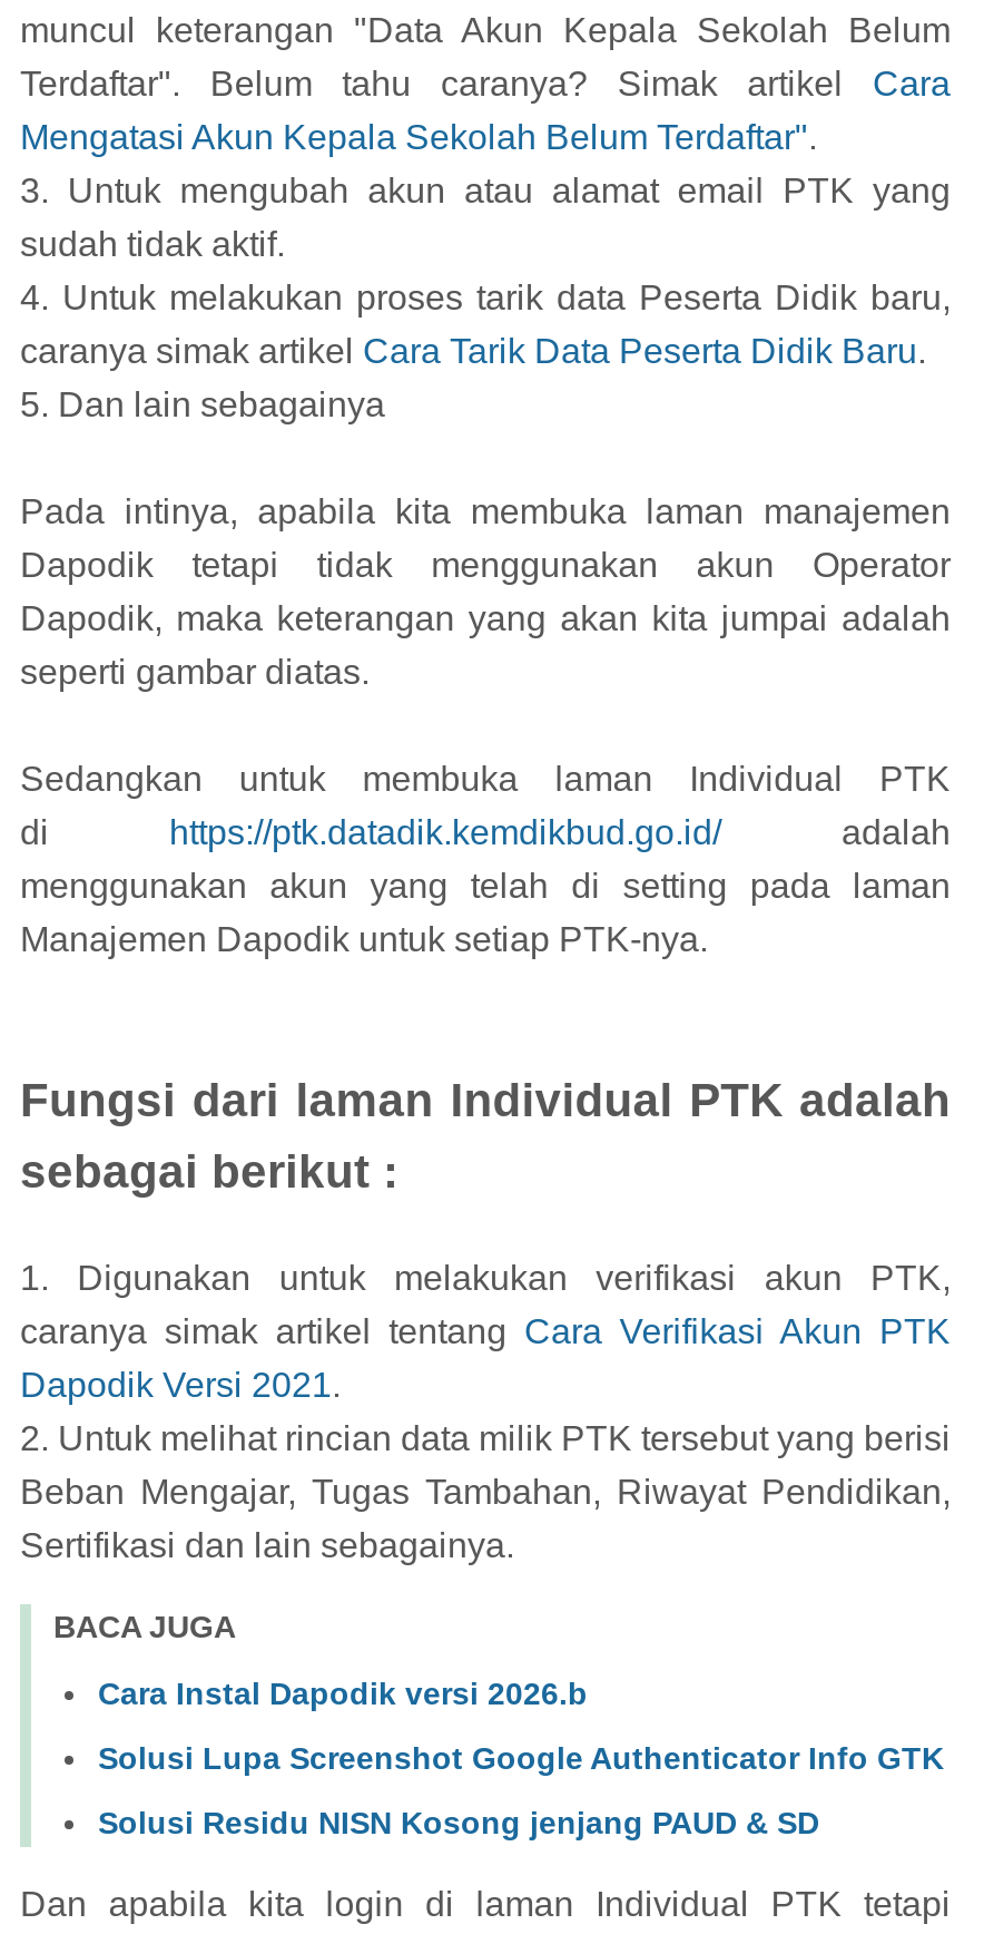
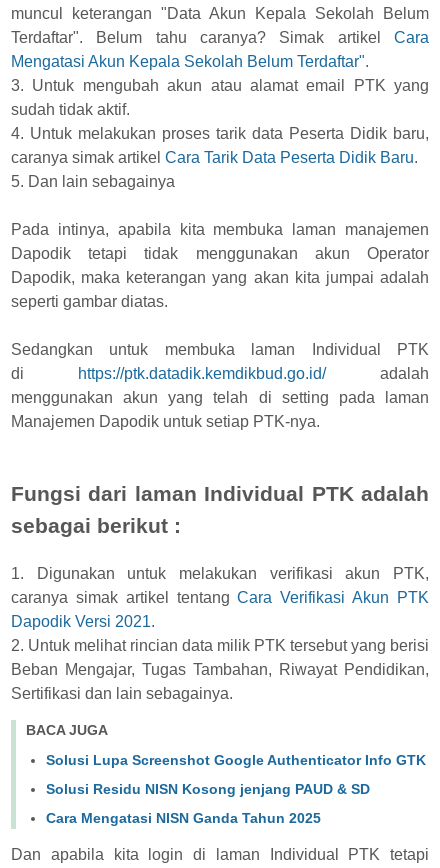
- Cara Instal Dapodik versi 2026.b

moved up: Solusi Lupa Screenshot Google Authenticator Info GTK | Solusi Residu NISN Kosong jenjang PAUD & SD

+ Cara Mengatasi NISN Ganda Tahun 2025
